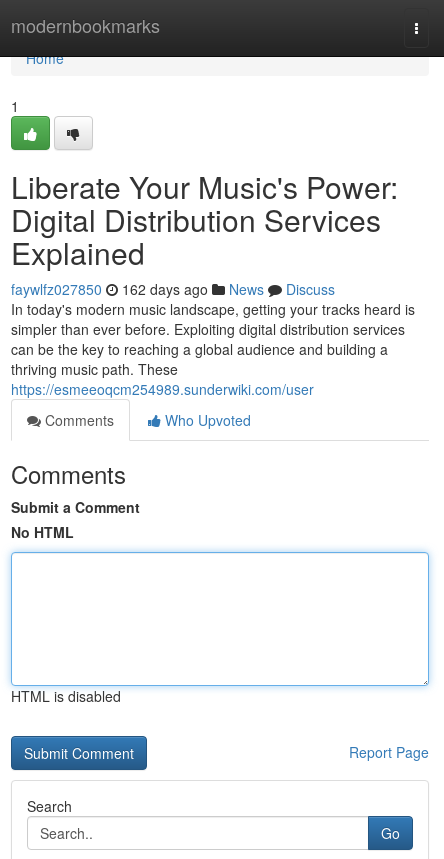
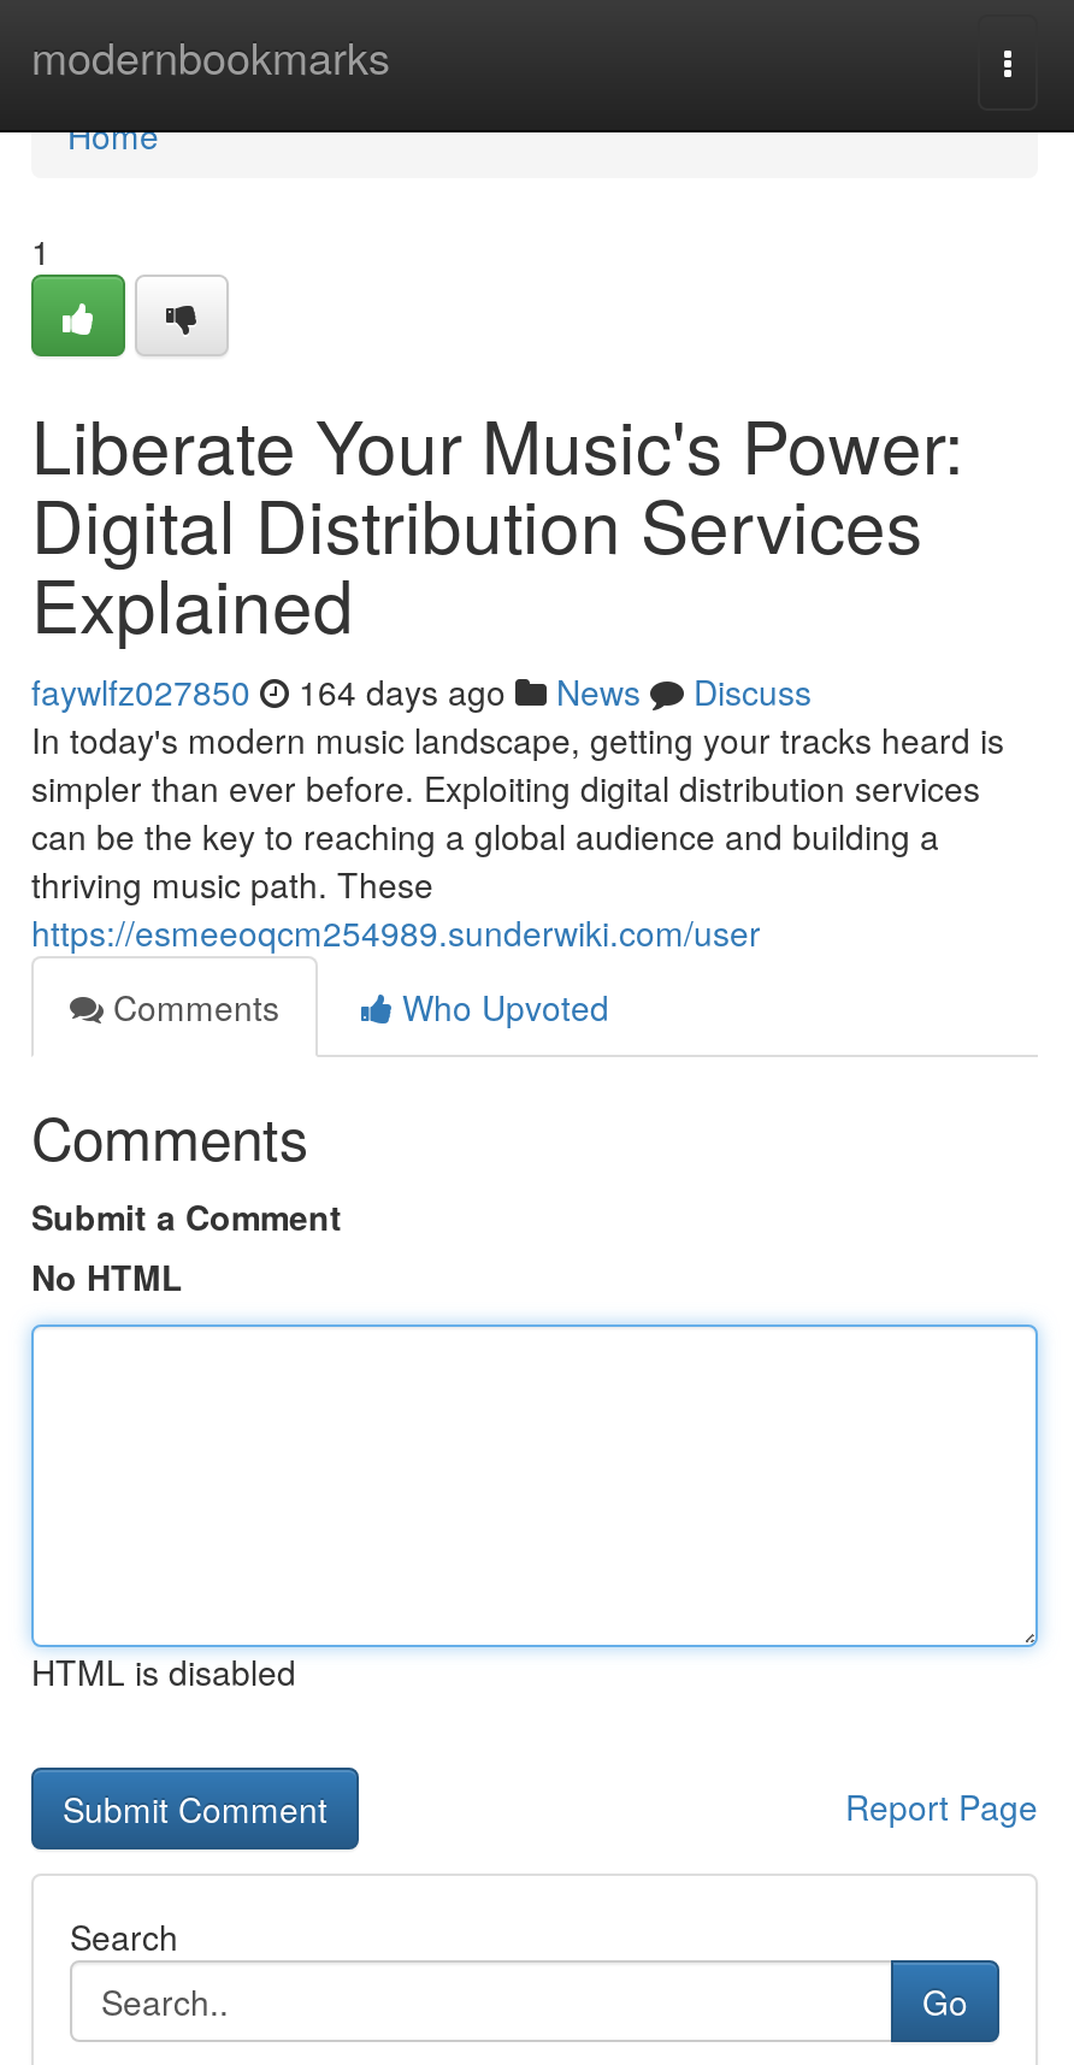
- faywlfz027850 162 days ago News Discuss
+ faywlfz027850 164 days ago News Discuss
